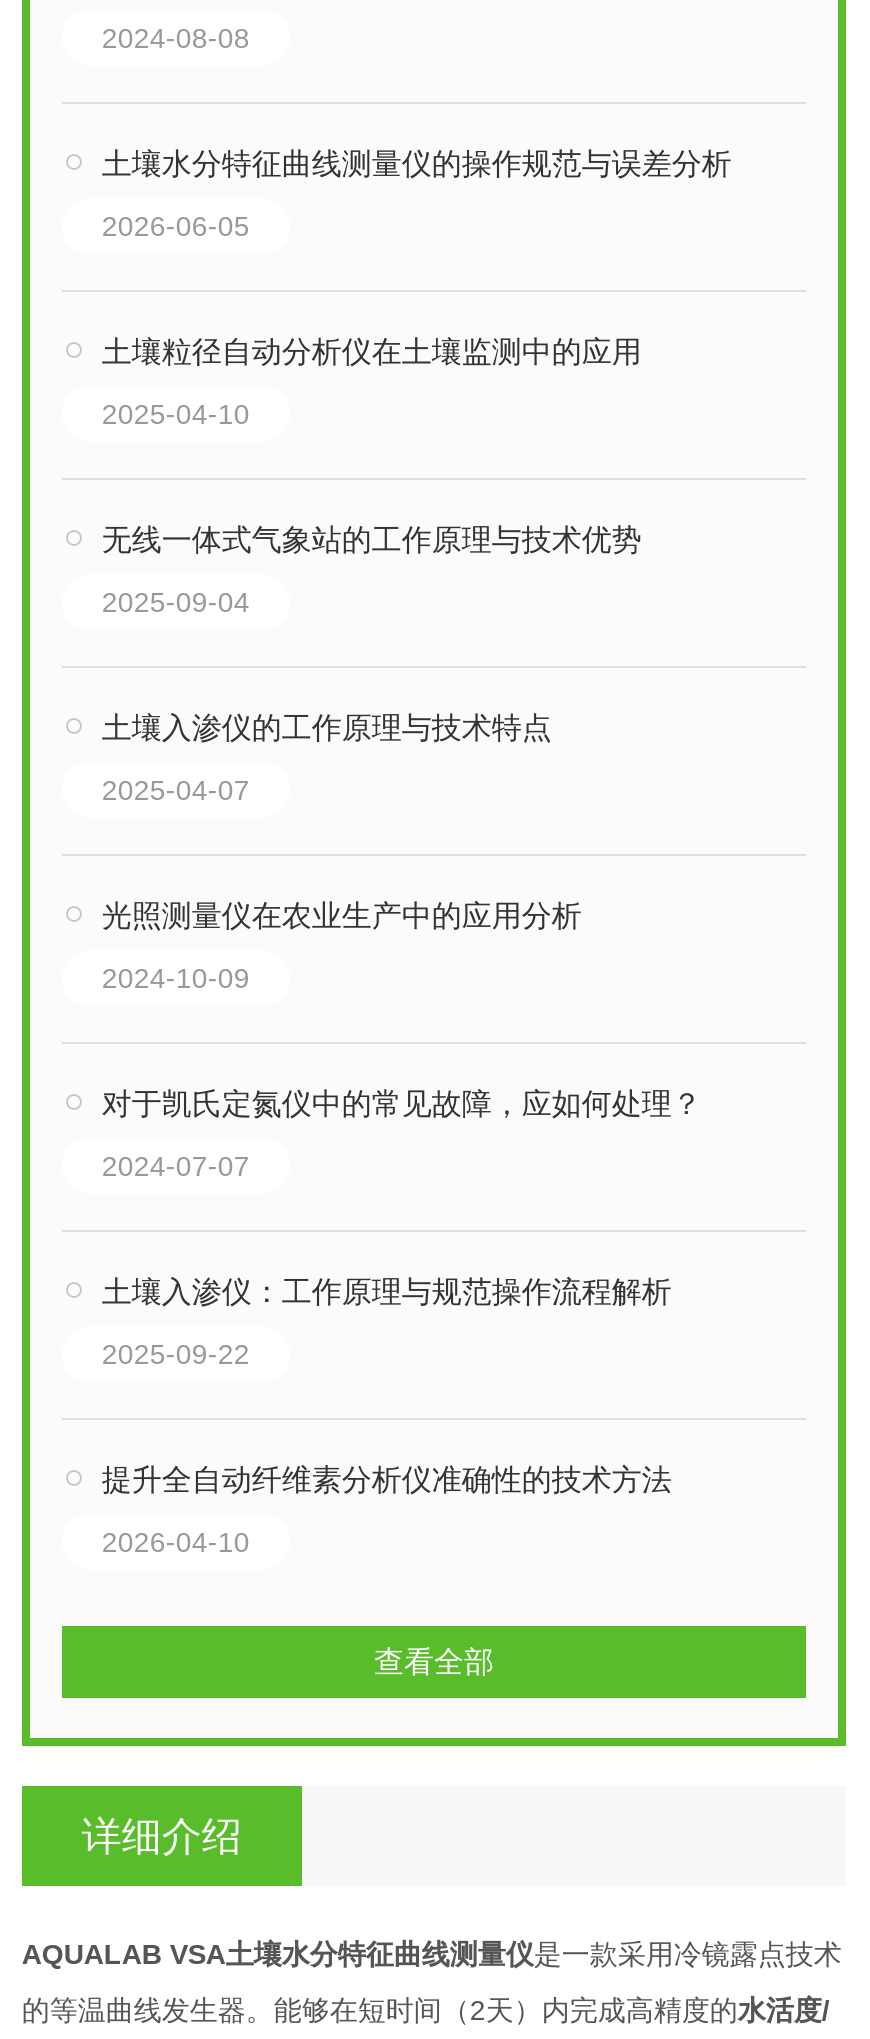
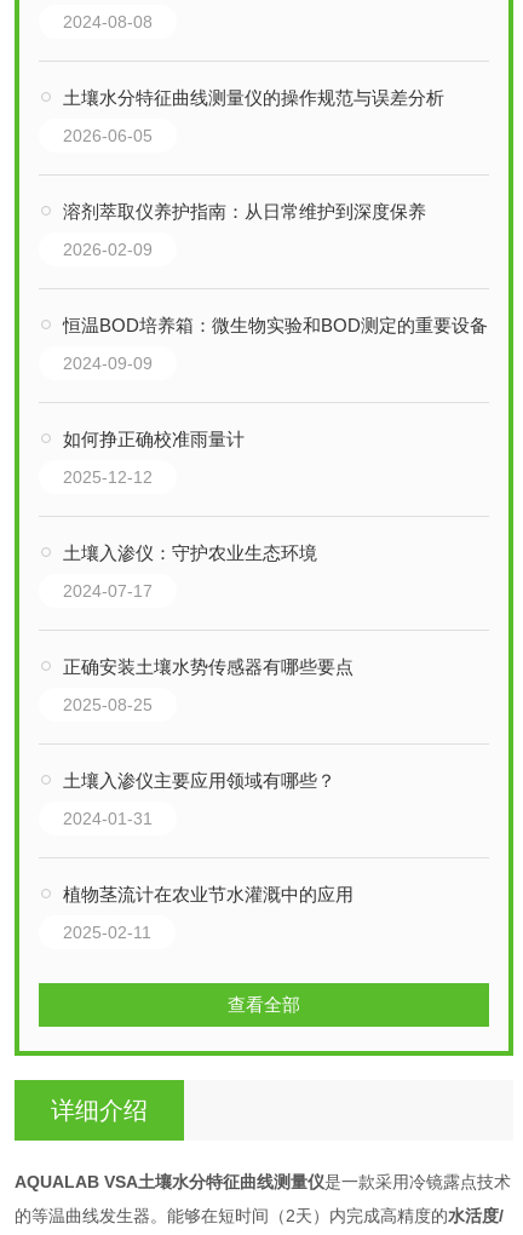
- 土壤粒径自动分析仪在土壤监测中的应用
+ 溶剂萃取仪养护指南：从日常维护到深度保养

- 2025-04-10
+ 2026-02-09

- 无线一体式气象站的工作原理与技术优势
+ 恒温BOD培养箱：微生物实验和BOD测定的重要设备

- 2025-09-04
+ 2024-09-09

- 土壤入渗仪的工作原理与技术特点
+ 如何挣正确校准雨量计

- 2025-04-07
+ 2025-12-12

- 光照测量仪在农业生产中的应用分析
+ 土壤入渗仪：守护农业生态环境

- 2024-10-09
+ 2024-07-17

- 对于凯氏定氮仪中的常见故障，应如何处理？
+ 正确安装土壤水势传感器有哪些要点

- 2024-07-07
+ 2025-08-25

- 土壤入渗仪：工作原理与规范操作流程解析
+ 土壤入渗仪主要应用领域有哪些？

- 2025-09-22
+ 2024-01-31

- 提升全自动纤维素分析仪准确性的技术方法
+ 植物茎流计在农业节水灌溉中的应用

- 2026-04-10
+ 2025-02-11
